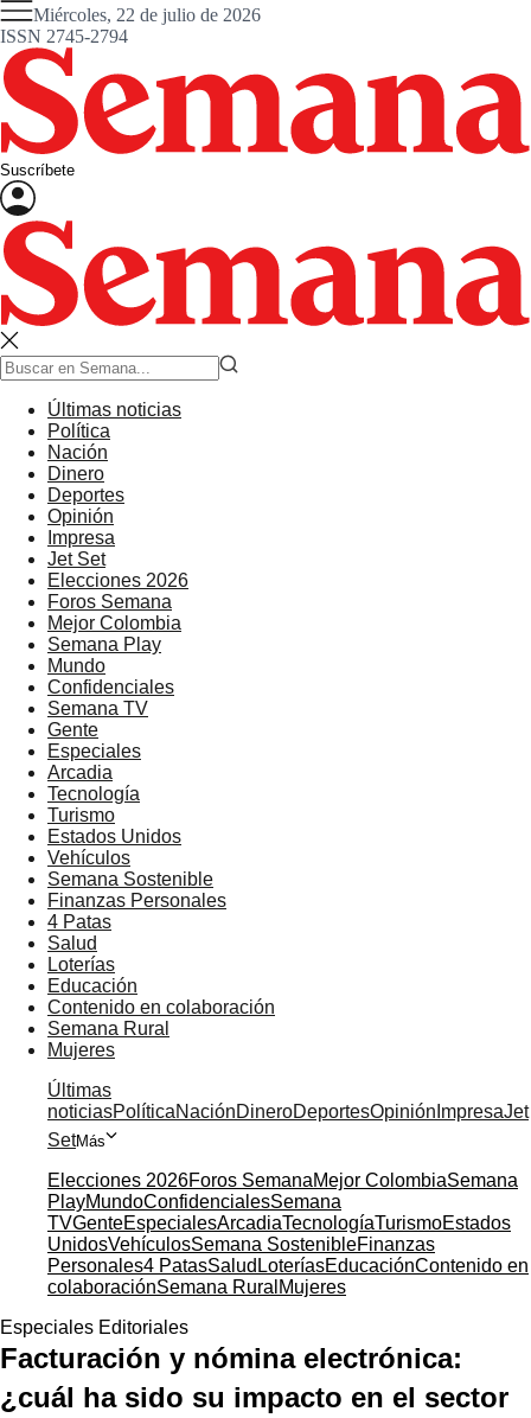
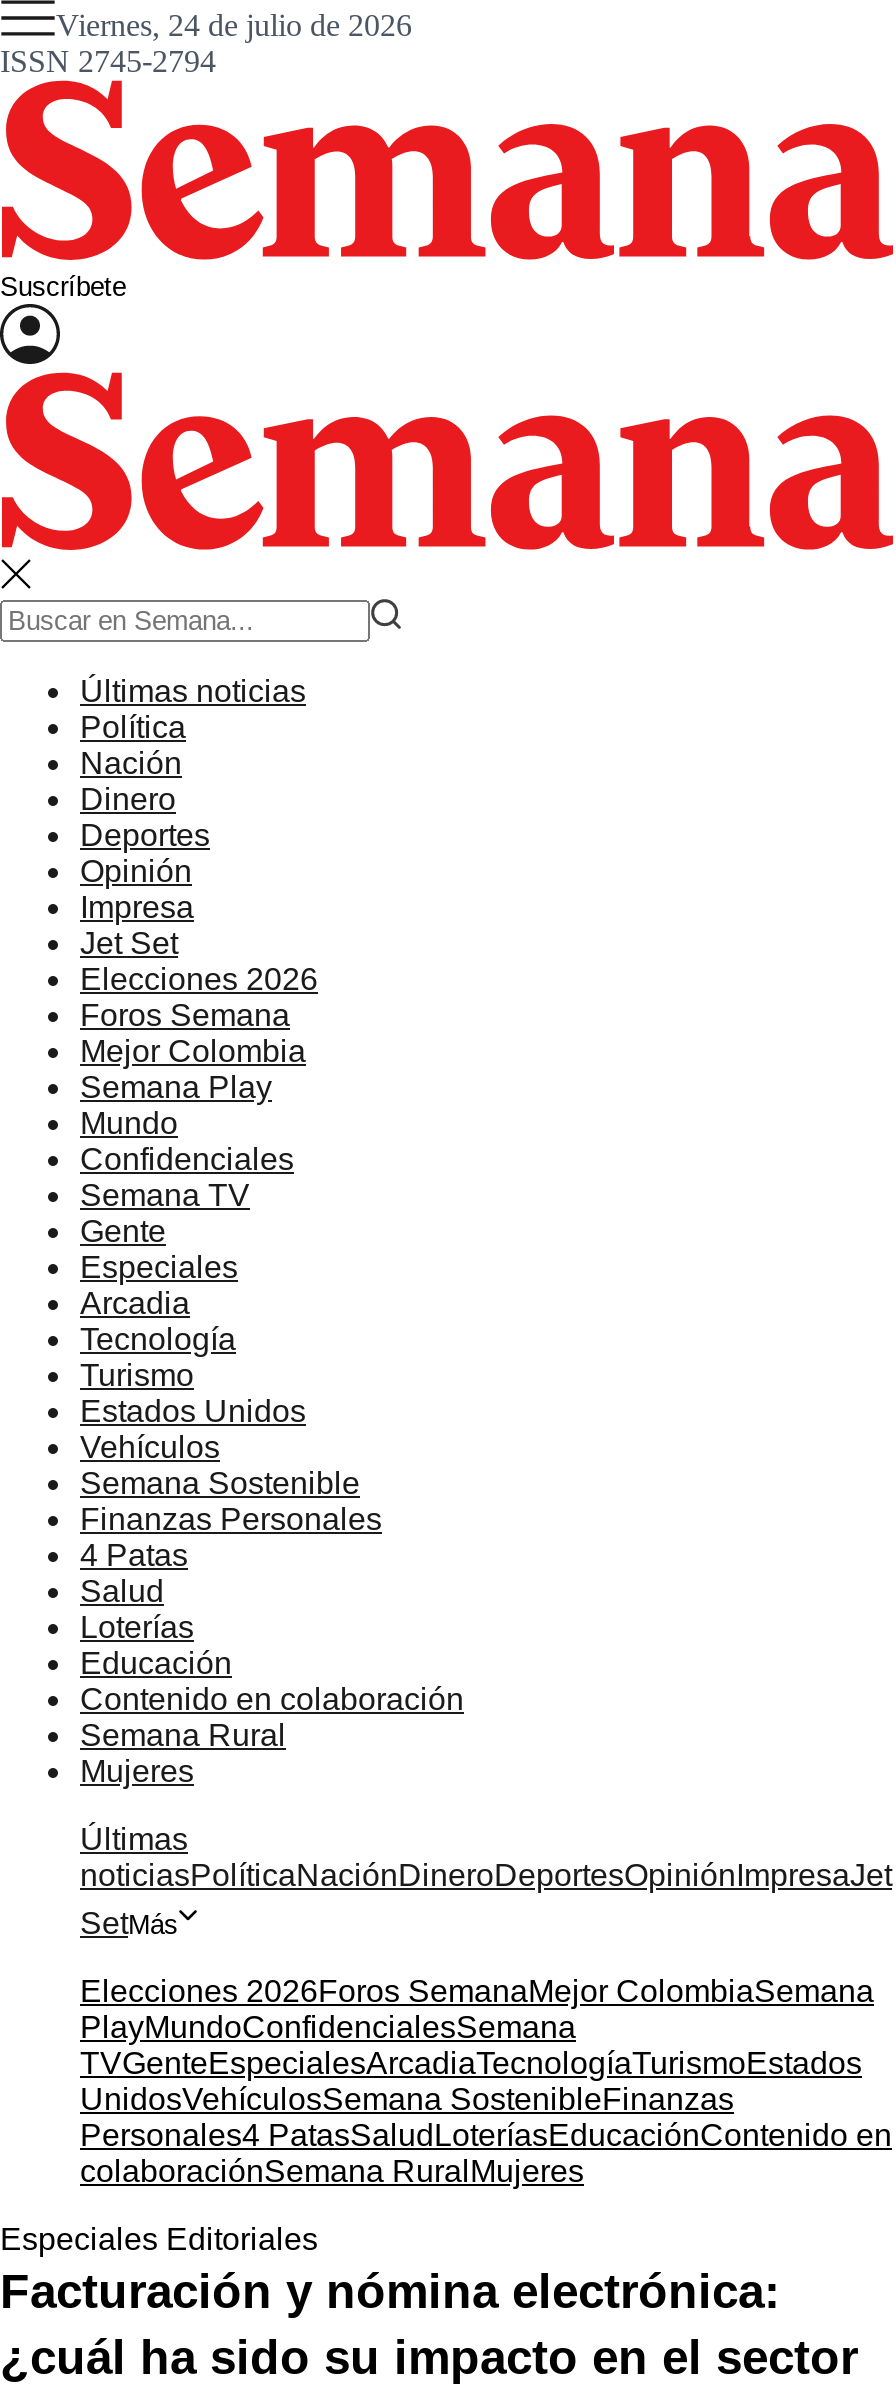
- Miércoles, 22 de julio de 2026
+ Viernes, 24 de julio de 2026
